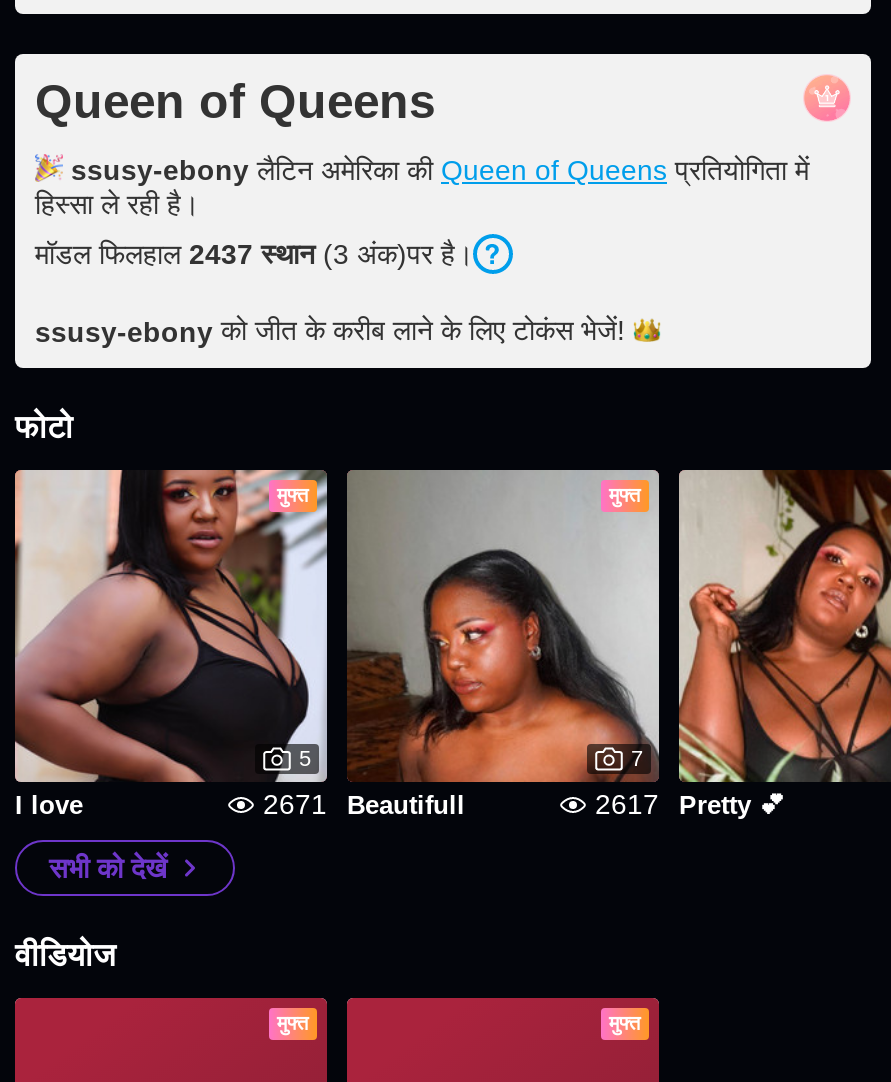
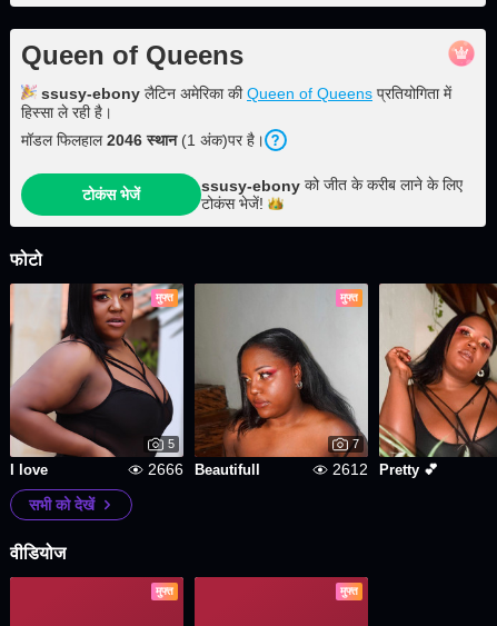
- मॉडल फिलहाल 2437 स्थान (3 अंक)पर है।
+ मॉडल फिलहाल 2046 स्थान (1 अंक)पर है।

- ssusy-ebony को जीत के करीब लाने के लिए टोकंस भेजें!
+ टोकंस भेजें
+ ssusy-ebony को जीत के करीब लाने के लिए
+ टोकंस भेजें!

- 2671 Beautifull
+ 2666 Beautifull

- 2617
+ 2612
